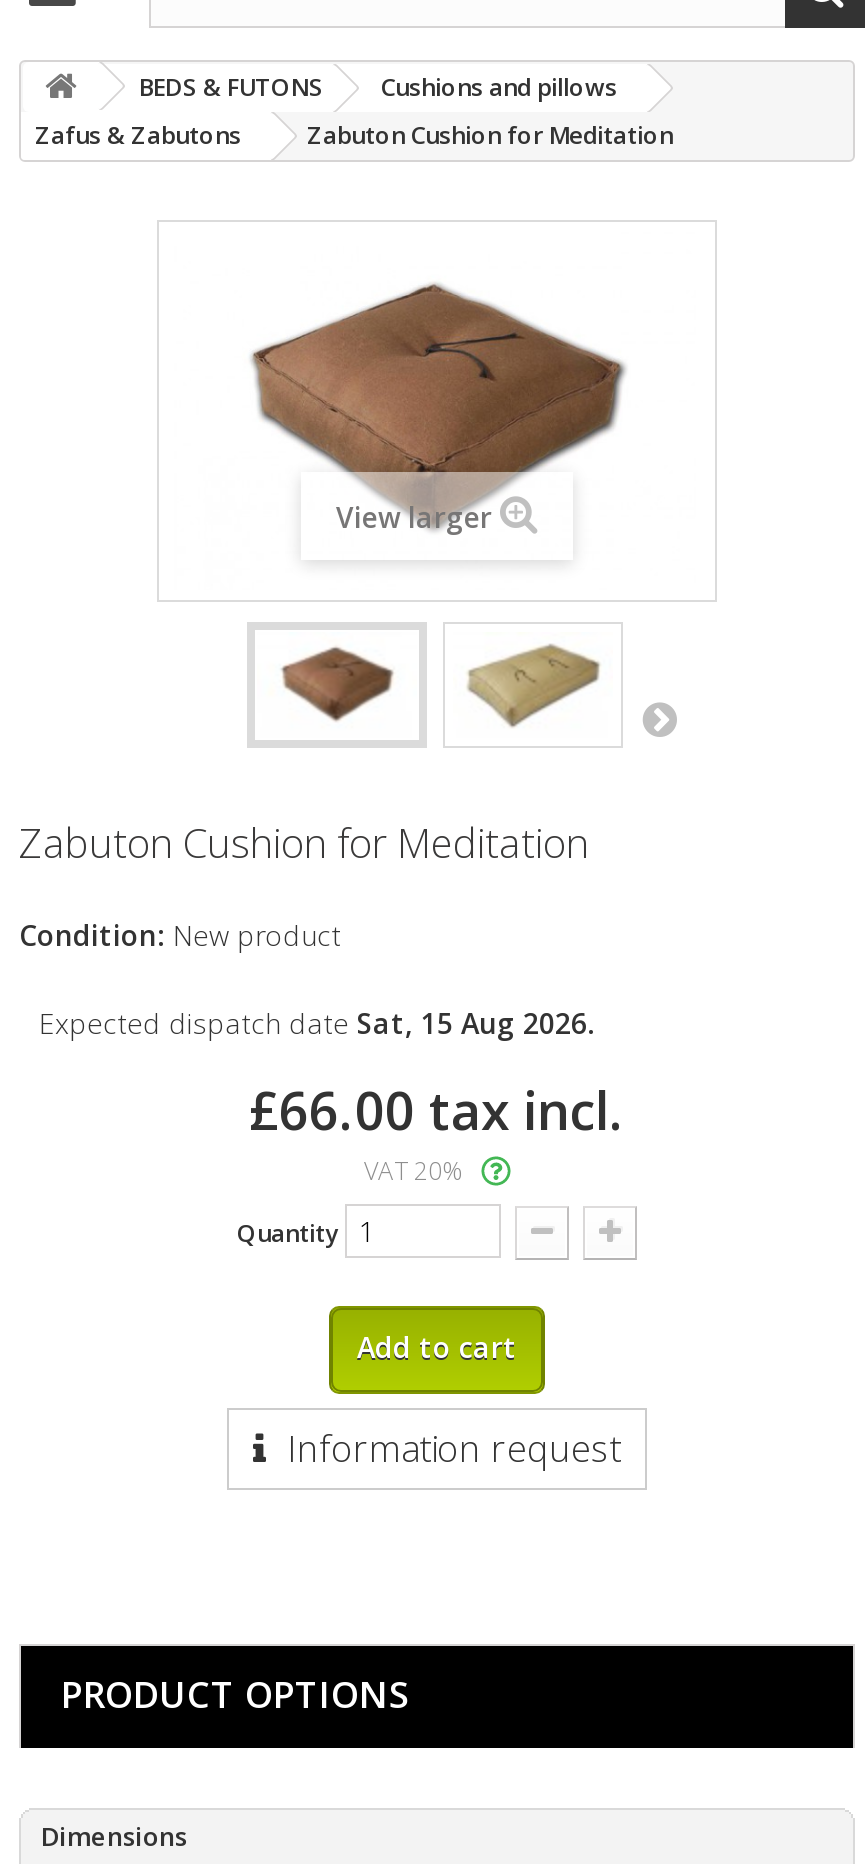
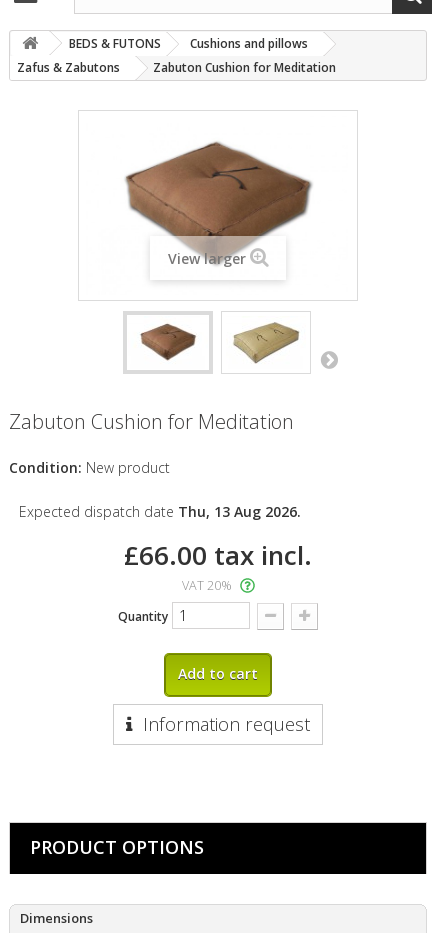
- Expected dispatch date Sat, 15 Aug 2026.
+ Expected dispatch date Thu, 13 Aug 2026.
